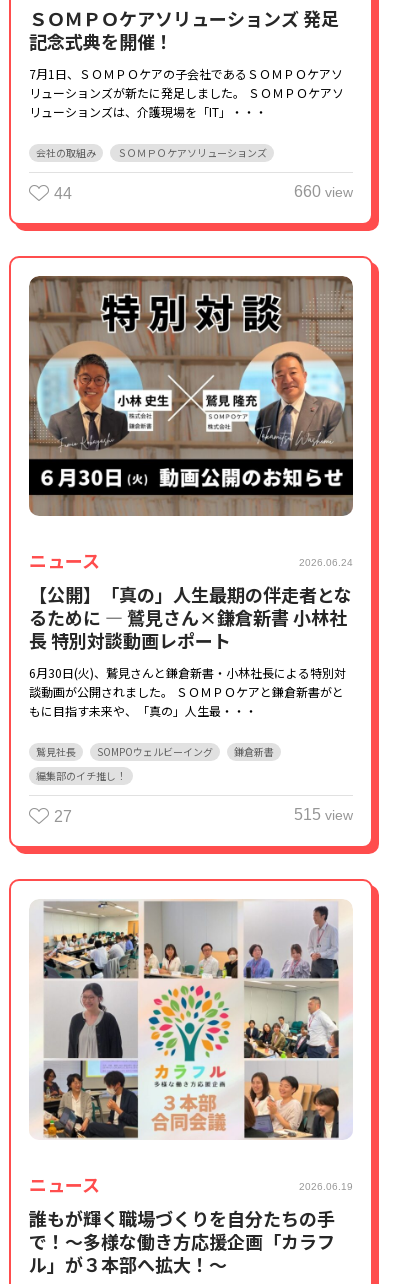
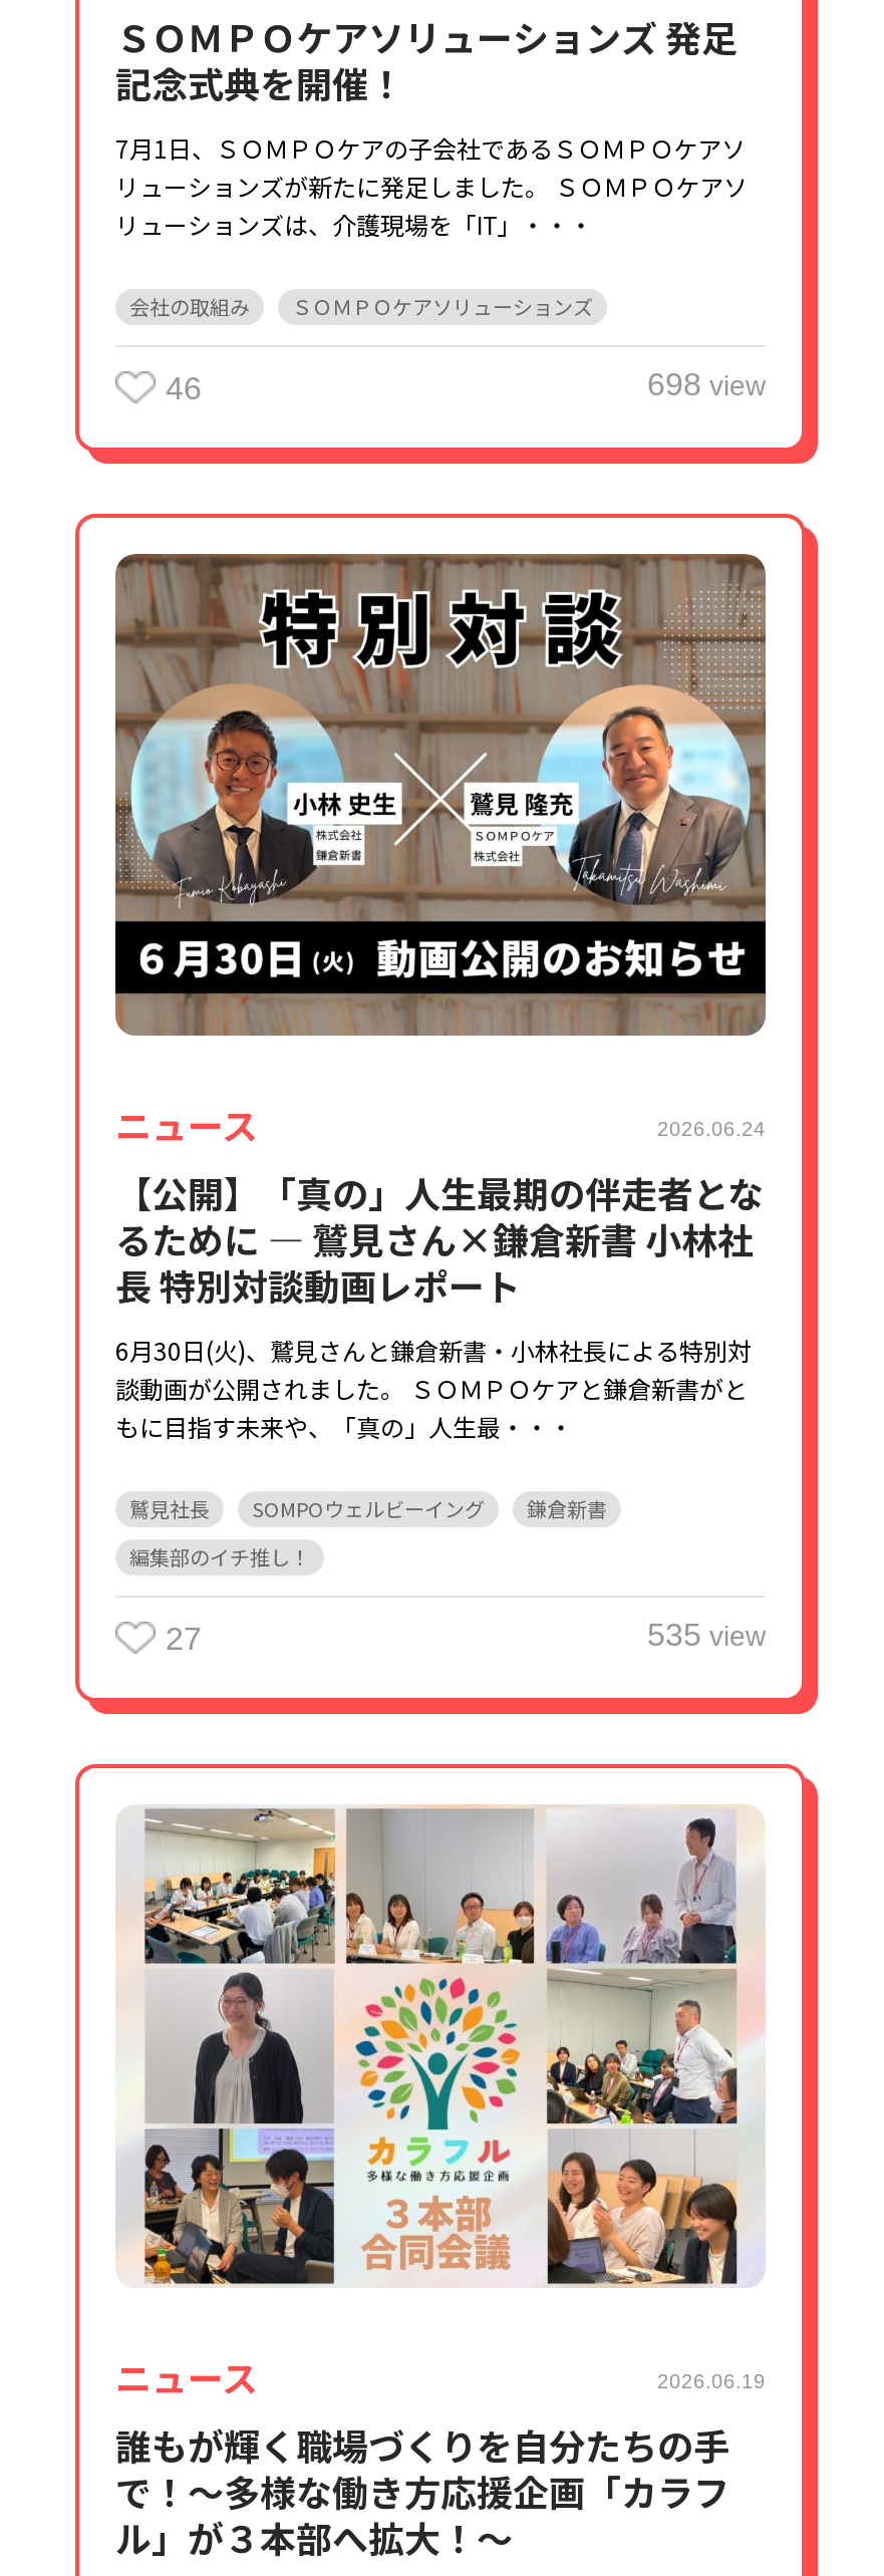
- 44
+ 46

- 660 view
+ 698 view

- 515 view
+ 535 view
